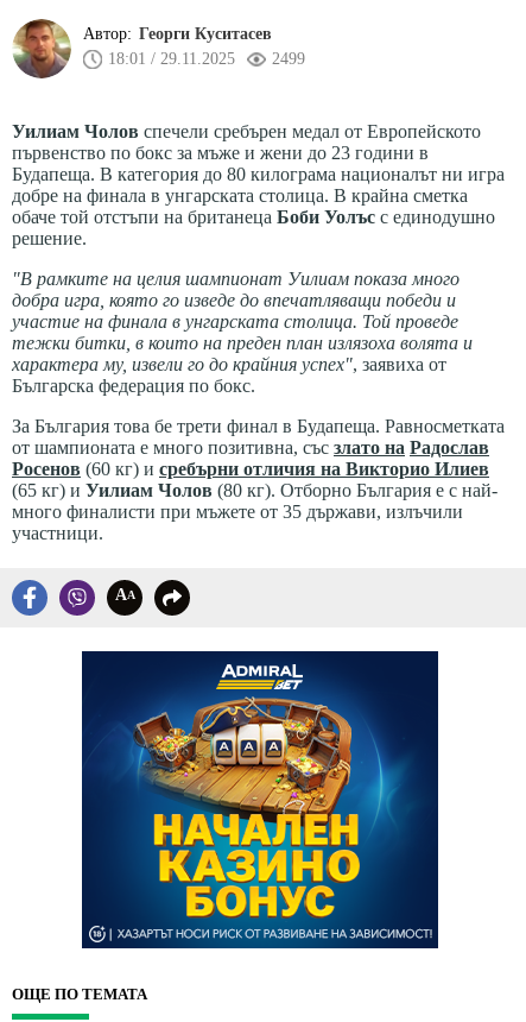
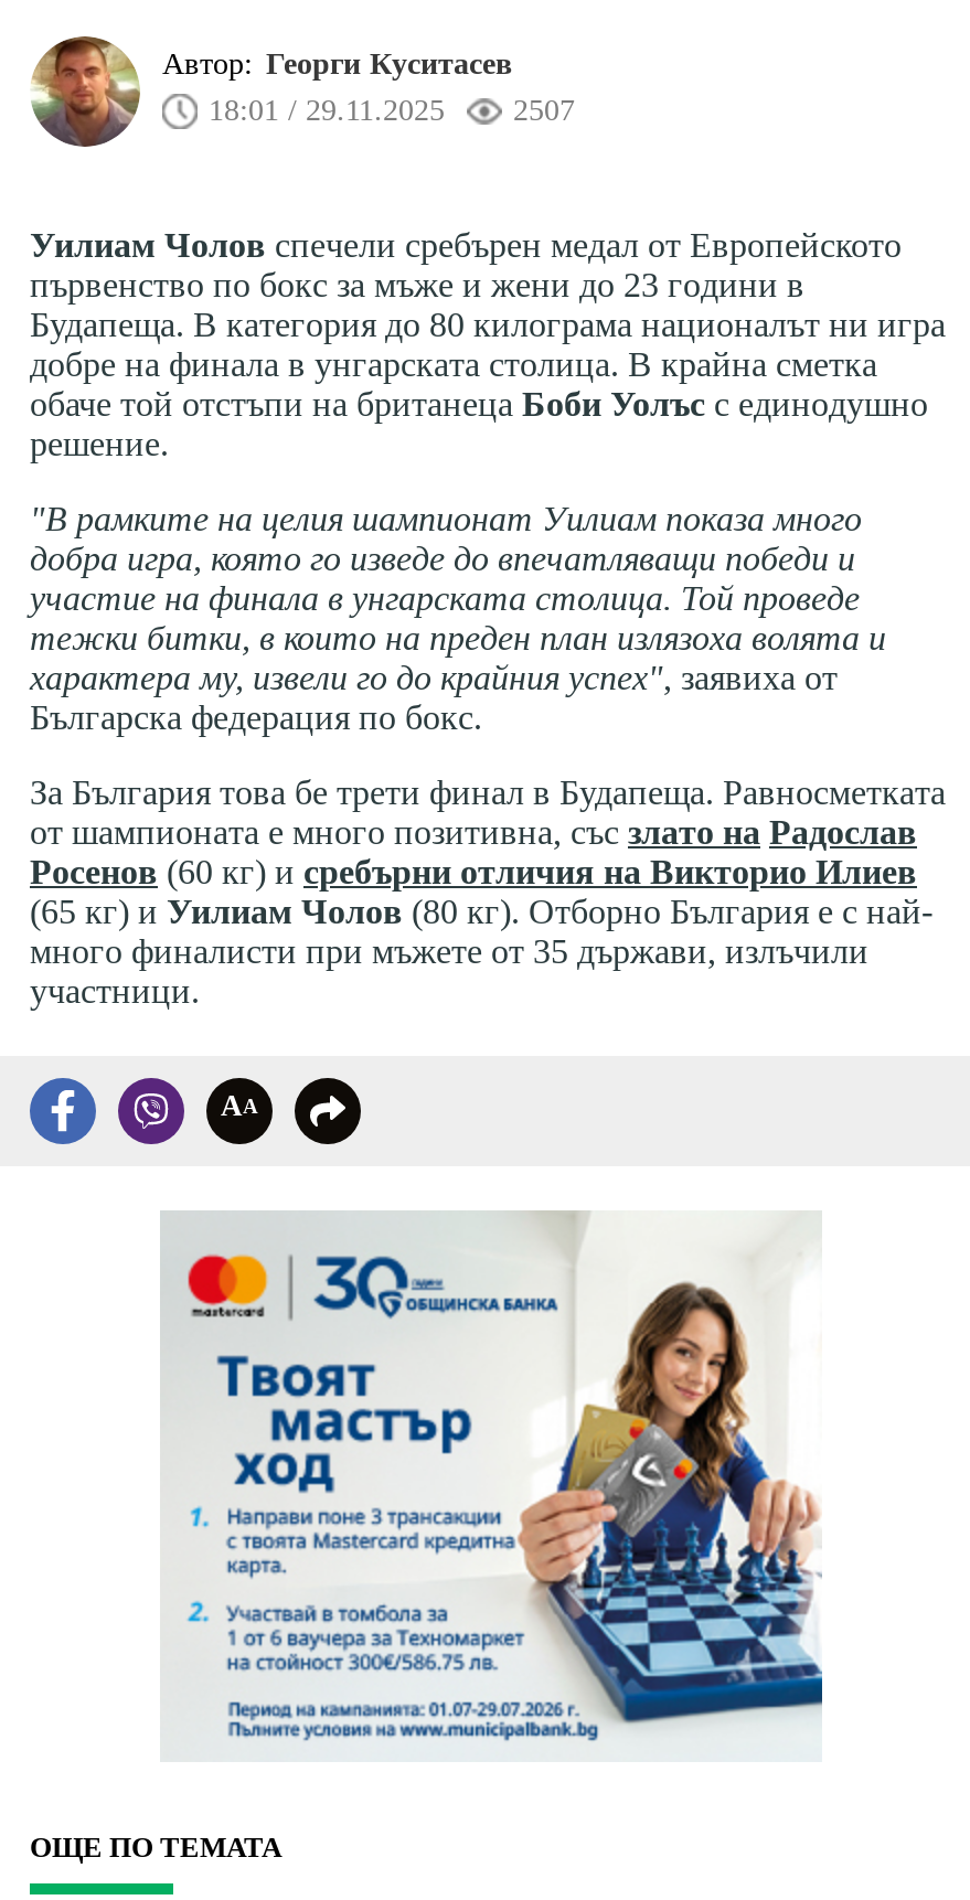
- 2499
+ 2507

- [image]
+ [image]
